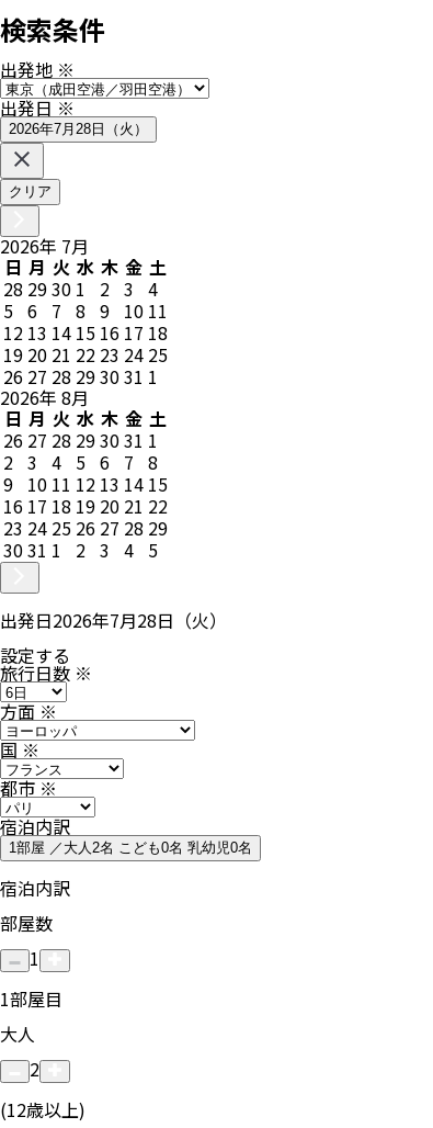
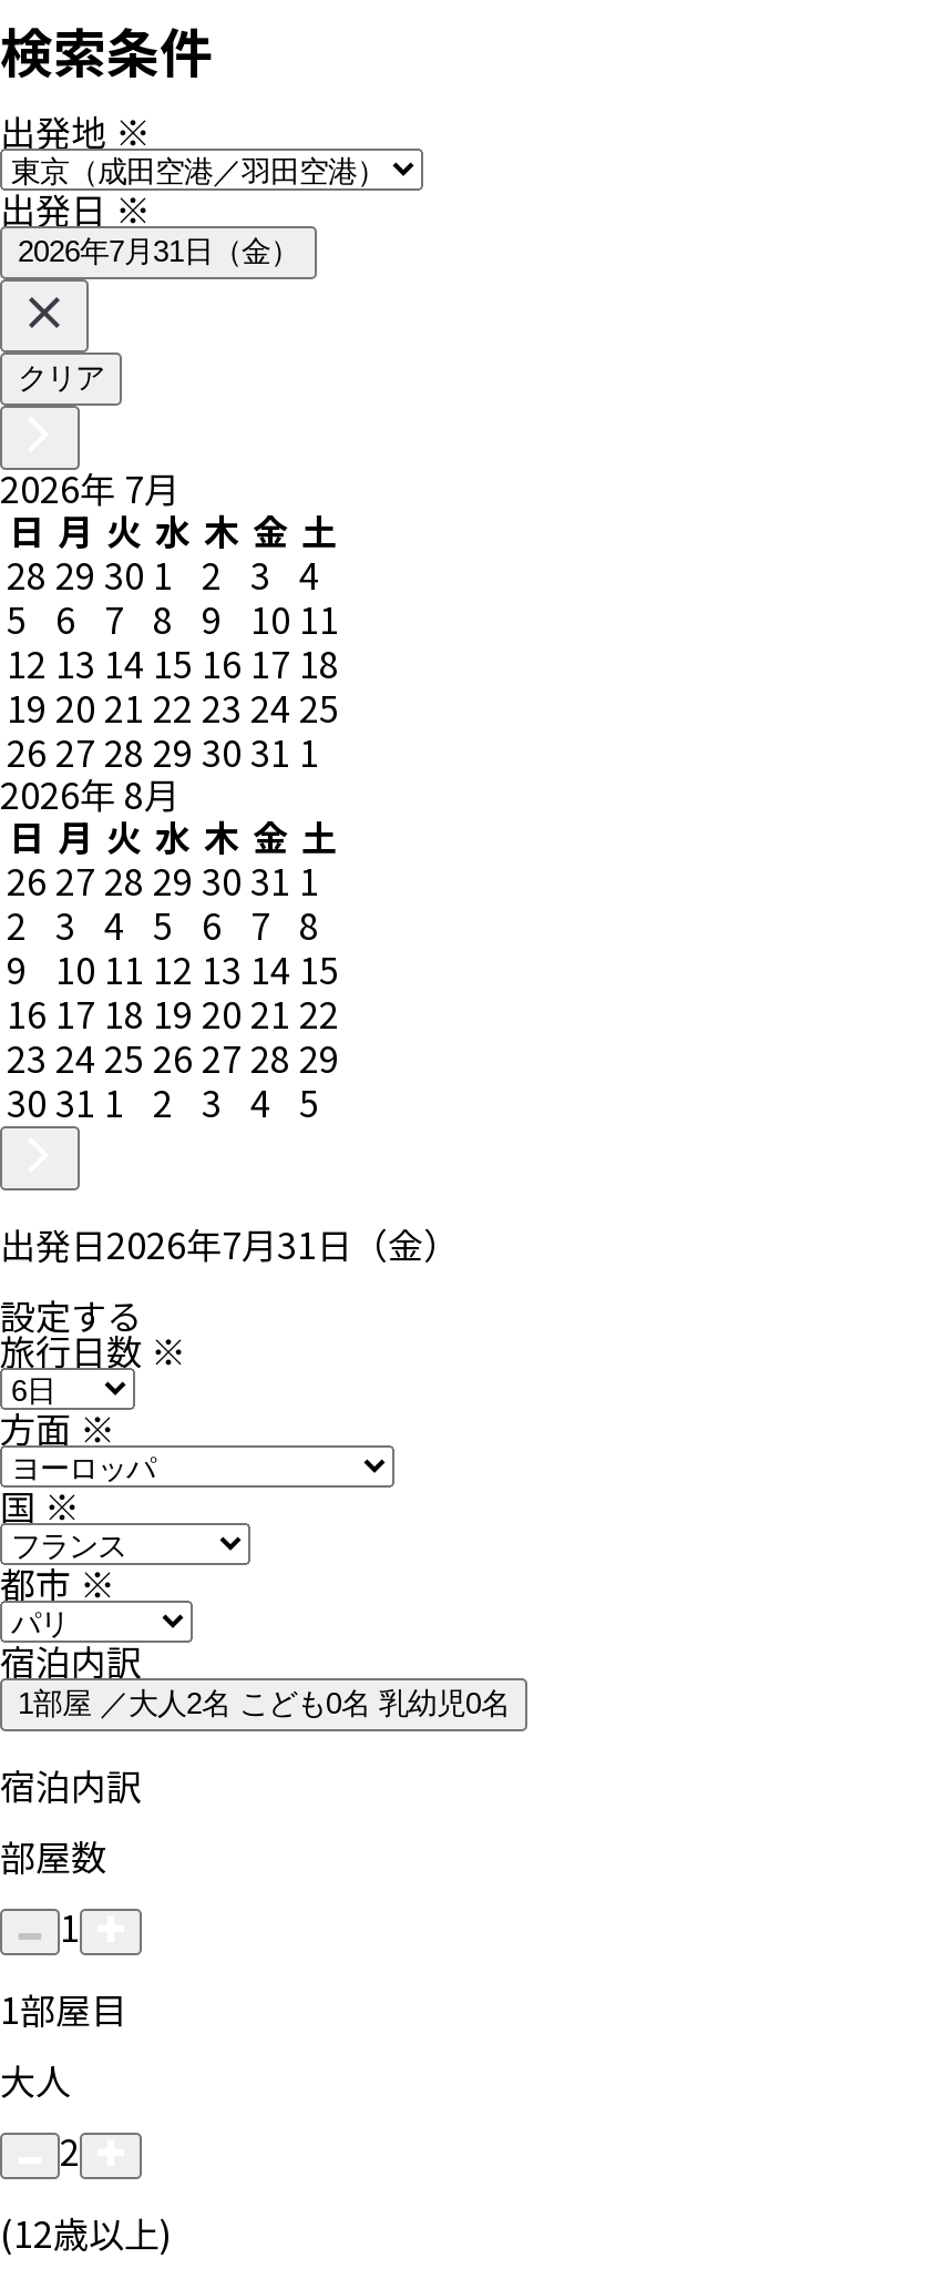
- 2026年7月28日（火）
+ 2026年7月31日（金）

- 出発日2026年7月28日（火）
+ 出発日2026年7月31日（金）
